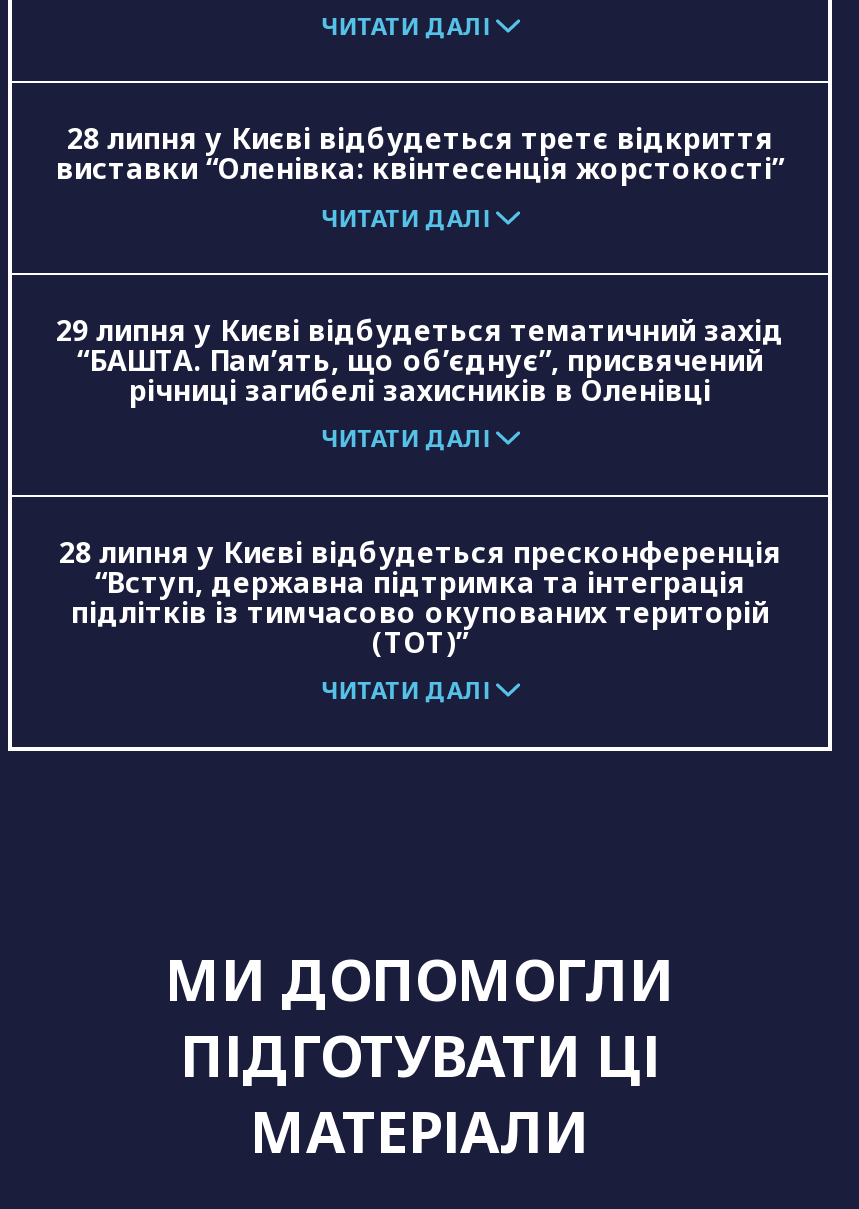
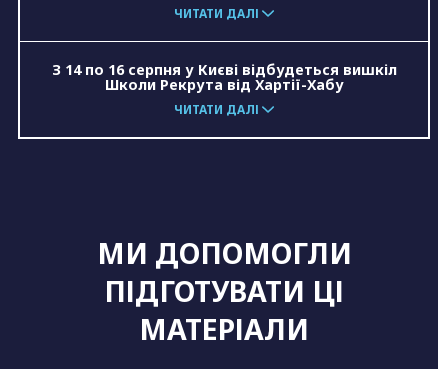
- 28 липня у Києві відбудеться третє відкриття
- виставки “Оленівка: квінтесенція жорстокості”
- ЧИТАТИ ДАЛІ
- 29 липня у Києві відбудеться тематичний захід
- “БАШТА. Пам’ять, що об’єднує”, присвячений
- річниці загибелі захисників в Оленівці
- ЧИТАТИ ДАЛІ
- 28 липня у Києві відбудеться пресконференція
- “Вступ, державна підтримка та інтеграція
- підлітків із тимчасово окупованих територій
- (ТОТ)”
+ З 14 по 16 серпня у Києві відбудеться вишкіл
+ Школи Рекрута від Хартії-Хабу
